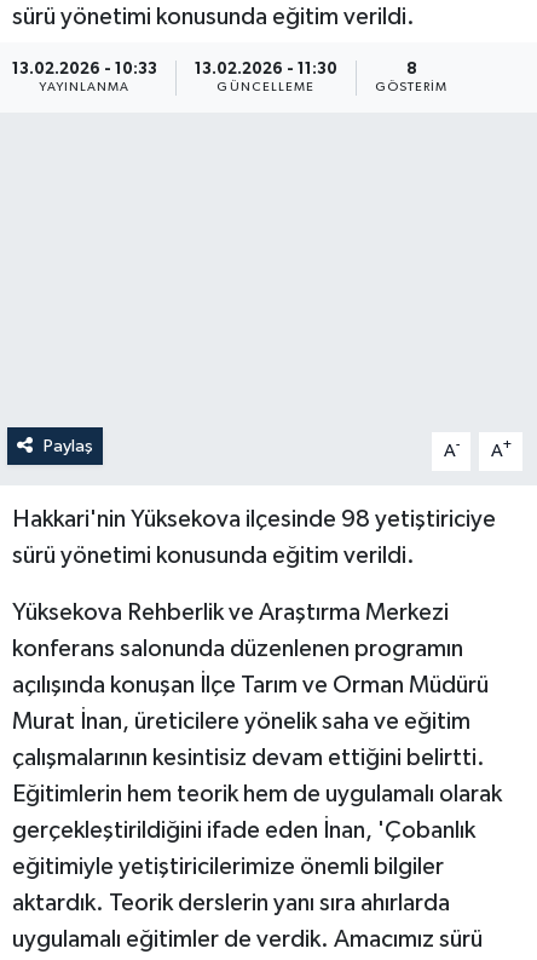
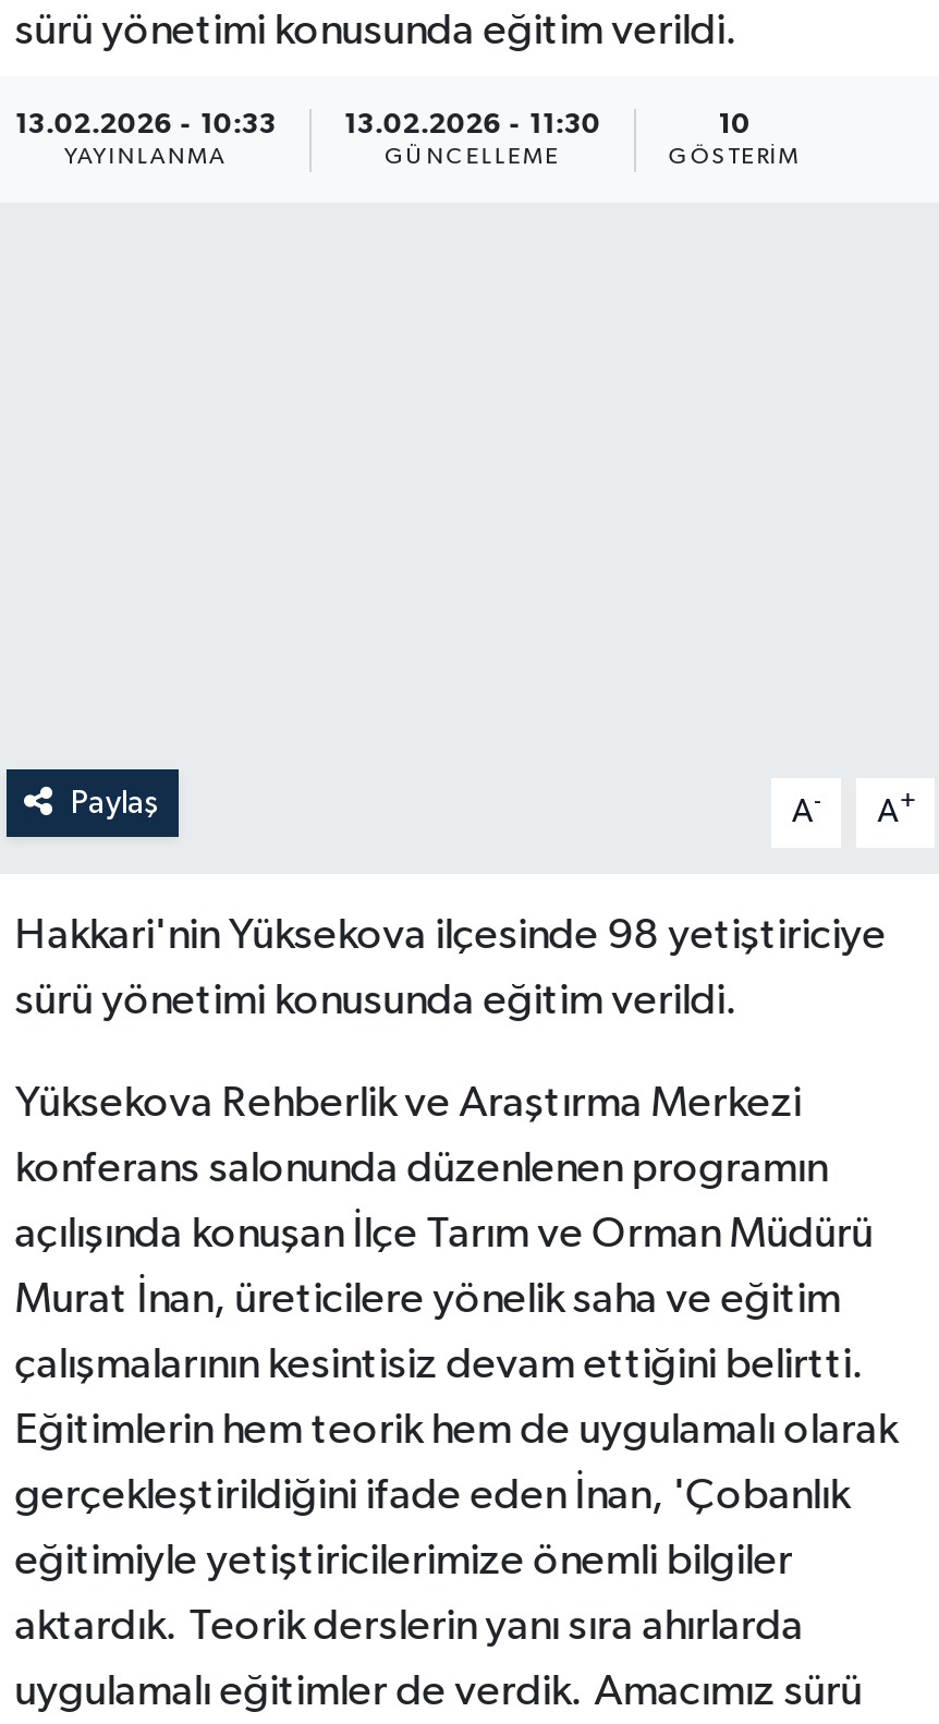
- 8
+ 10
